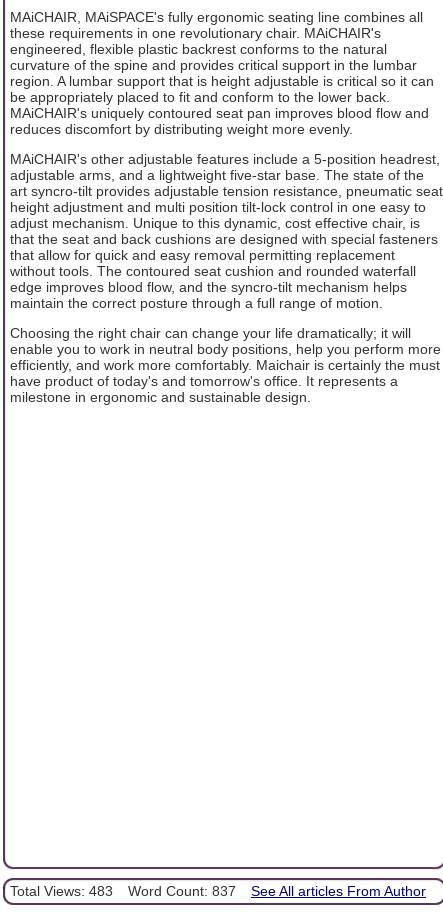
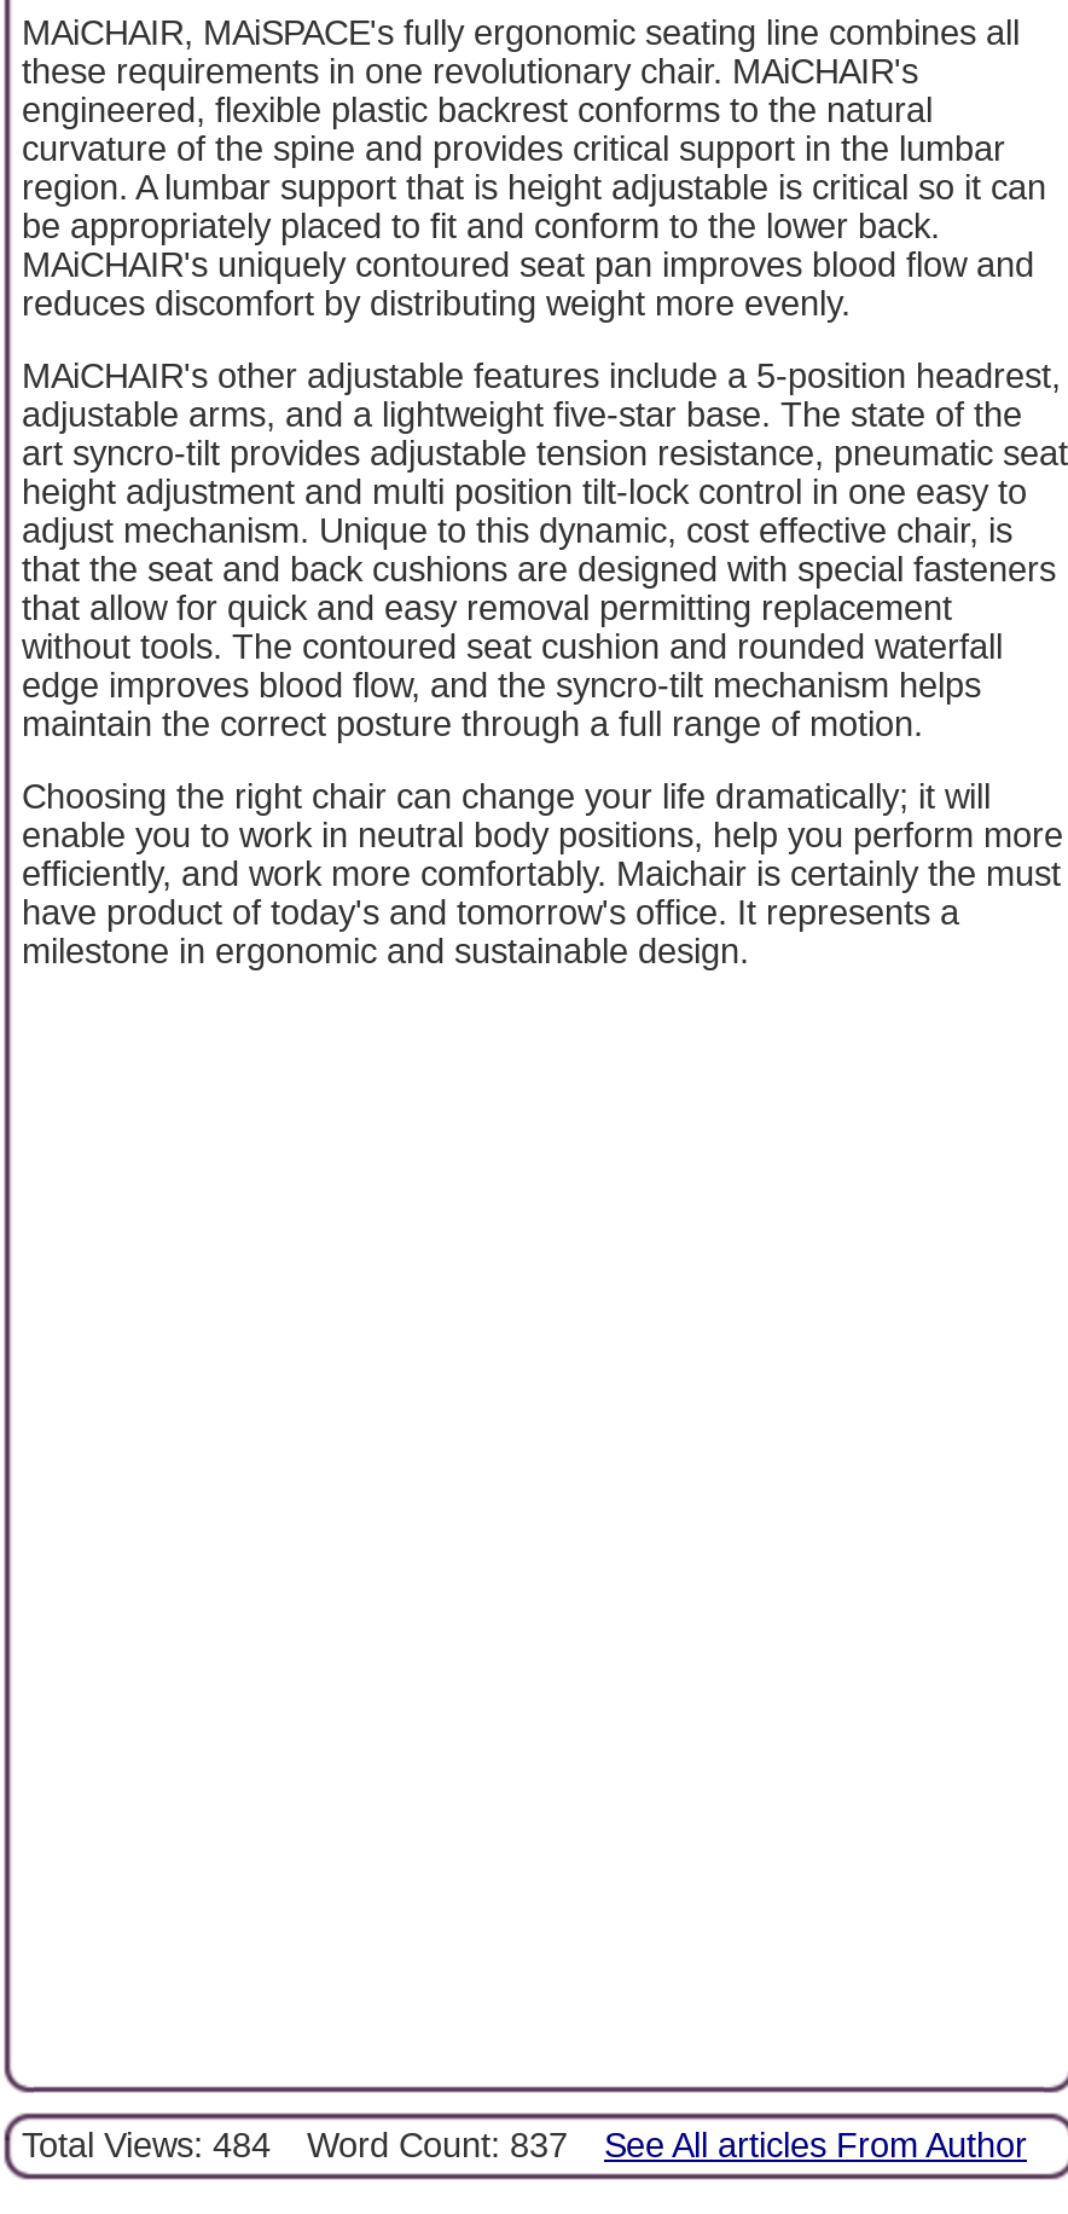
- Total Views: 483 Word Count: 837 See All articles From Author
+ Total Views: 484 Word Count: 837 See All articles From Author
